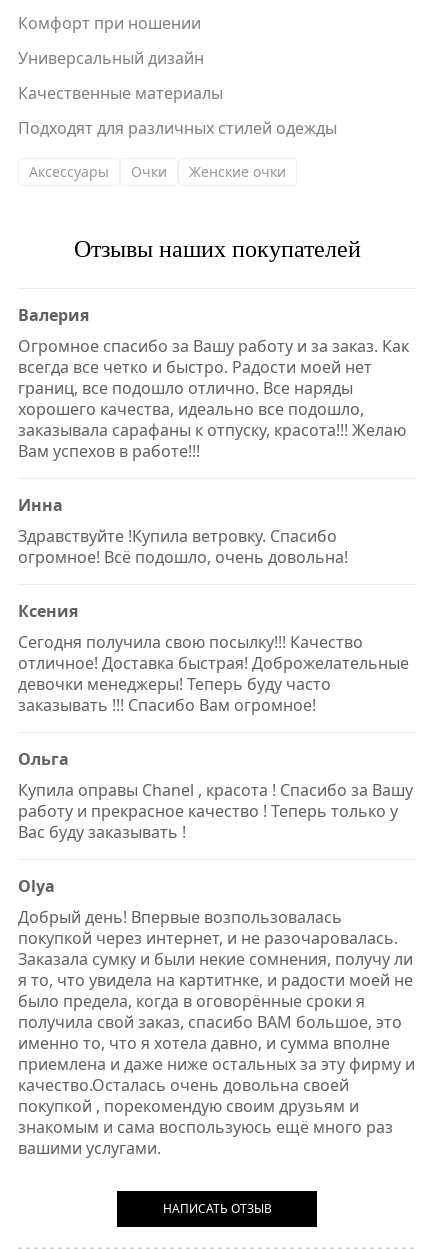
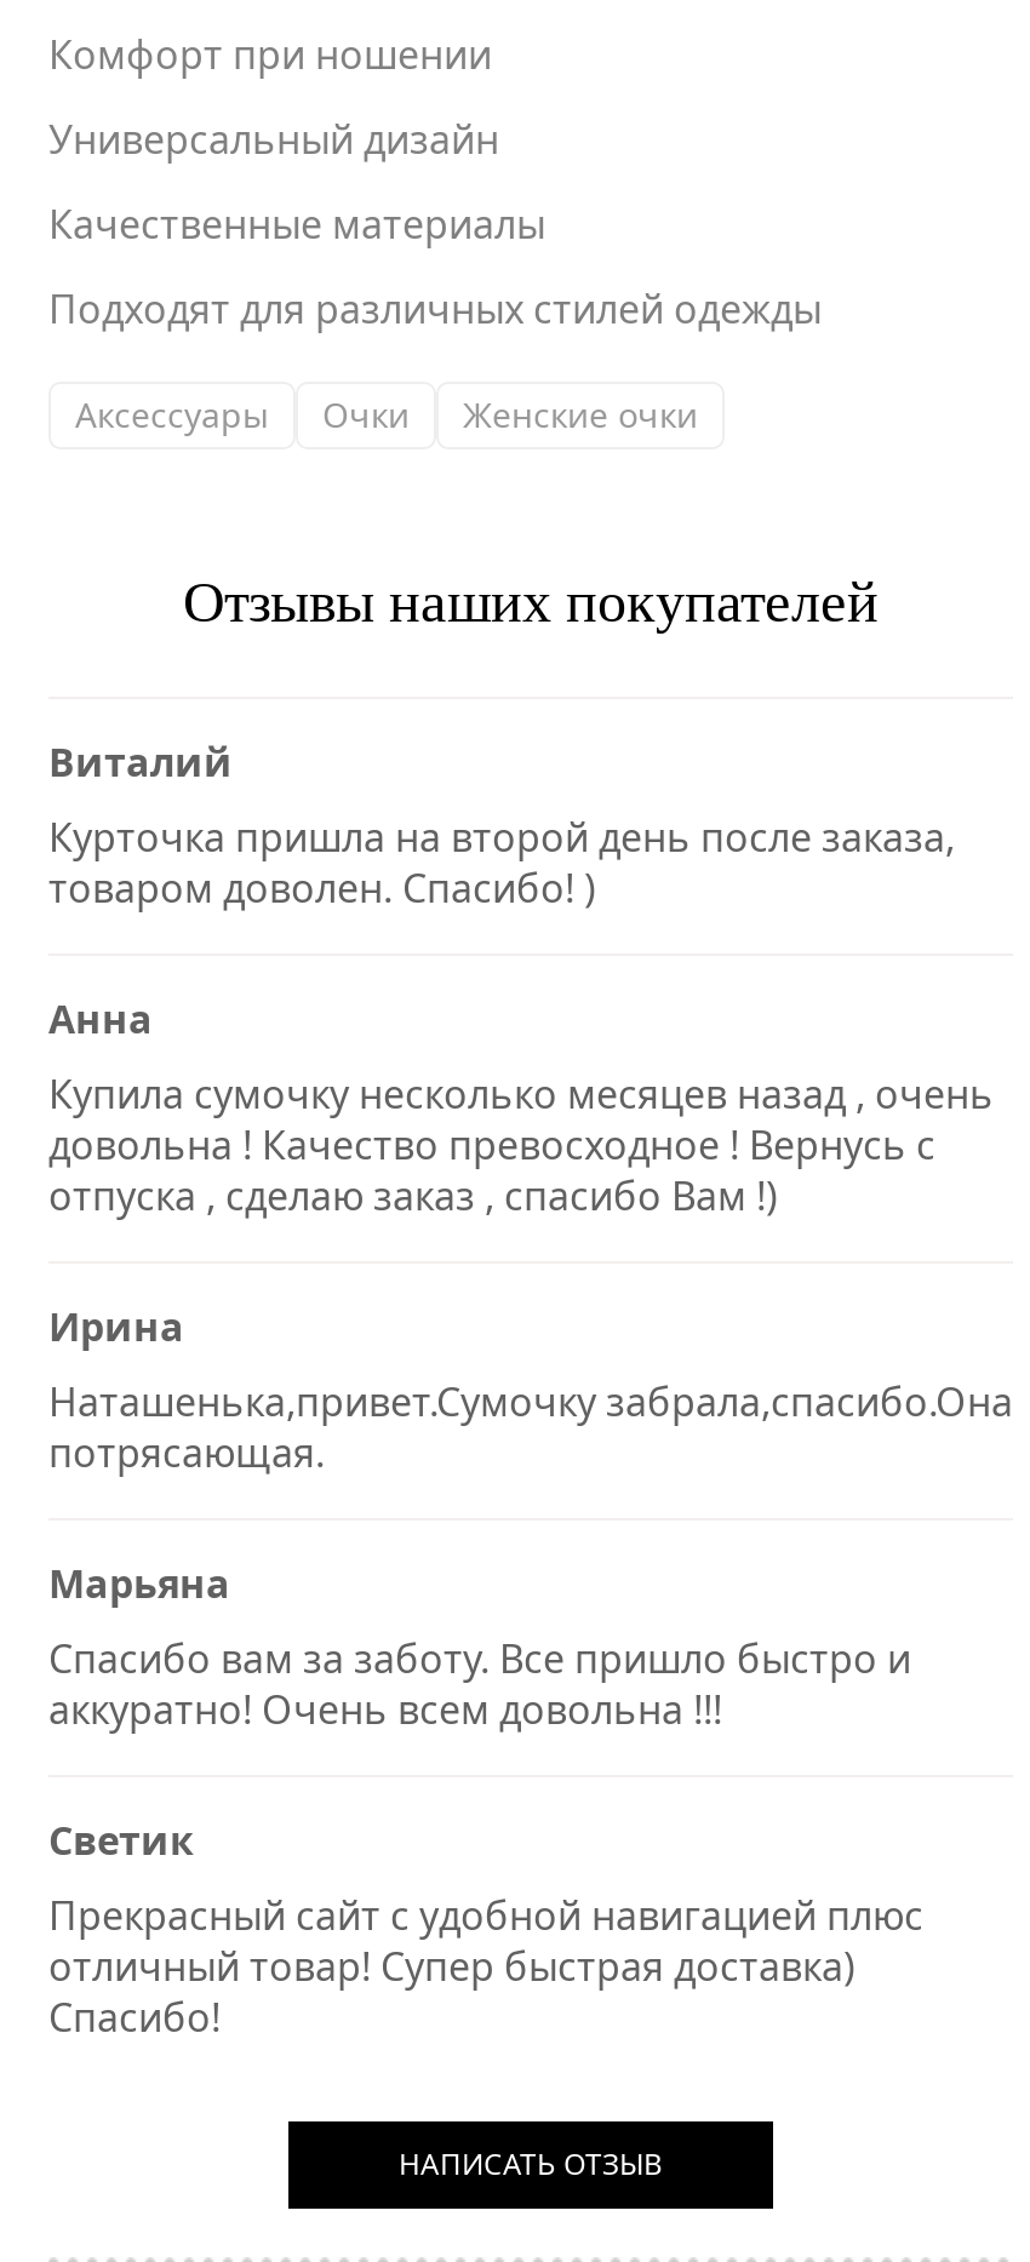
- Валерия
- Огромное спасибо за Вашу работу и за заказ. Как
- всегда все четко и быстро. Радости моей нет
- границ, все подошло отлично. Все наряды
- хорошего качества, идеально все подошло,
- заказывала сарафаны к отпуску, красота!!! Желаю
- Вам успехов в работе!!!
+ Виталий
+ Курточка пришла на второй день после заказа,
+ товаром доволен. Спасибо! )

- Инна
- Здравствуйте !Купила ветровку. Спасибо
- огромное! Всё подошло, очень довольна!
+ Анна
+ Купила сумочку несколько месяцев назад , очень
+ довольна ! Качество превосходное ! Вернусь с
+ отпуска , сделаю заказ , спасибо Вам !)

- Ксения
- Сегодня получила свою посылку!!! Качество
- отличное! Доставка быстрая! Доброжелательные
- девочки менеджеры! Теперь буду часто
- заказывать !!! Спасибо Вам огромное!
+ Ирина
+ Наташенька,привет.Сумочку забрала,спасибо.Она
+ потрясающая.

- Ольга
- Купила оправы Chanel , красота ! Спасибо за Вашу
- работу и прекрасное качество ! Теперь только у
- Вас буду заказывать !
+ Марьяна
+ Спасибо вам за заботу. Все пришло быстро и
+ аккуратно! Очень всем довольна !!!

- Olya
- Добрый день! Впервые возпользовалась
- покупкой через интернет, и не разочаровалась.
- Заказала сумку и были некие сомнения, получу ли
- я то, что увидела на картитнке, и радости моей не
- было предела, когда в оговорённые сроки я
- получила свой заказ, спасибо ВАМ большое, это
- именно то, что я хотела давно, и сумма вполне
- приемлена и даже ниже остальных за эту фирму и
- качество.Осталась очень довольна своей
- покупкой , порекомендую своим друзьям и
- знакомым и сама воспользуюсь ещё много раз
- вашими услугами.
+ Светик
+ Прекрасный сайт с удобной навигацией плюс
+ отличный товар! Супер быстрая доставка)
+ Спасибо!
